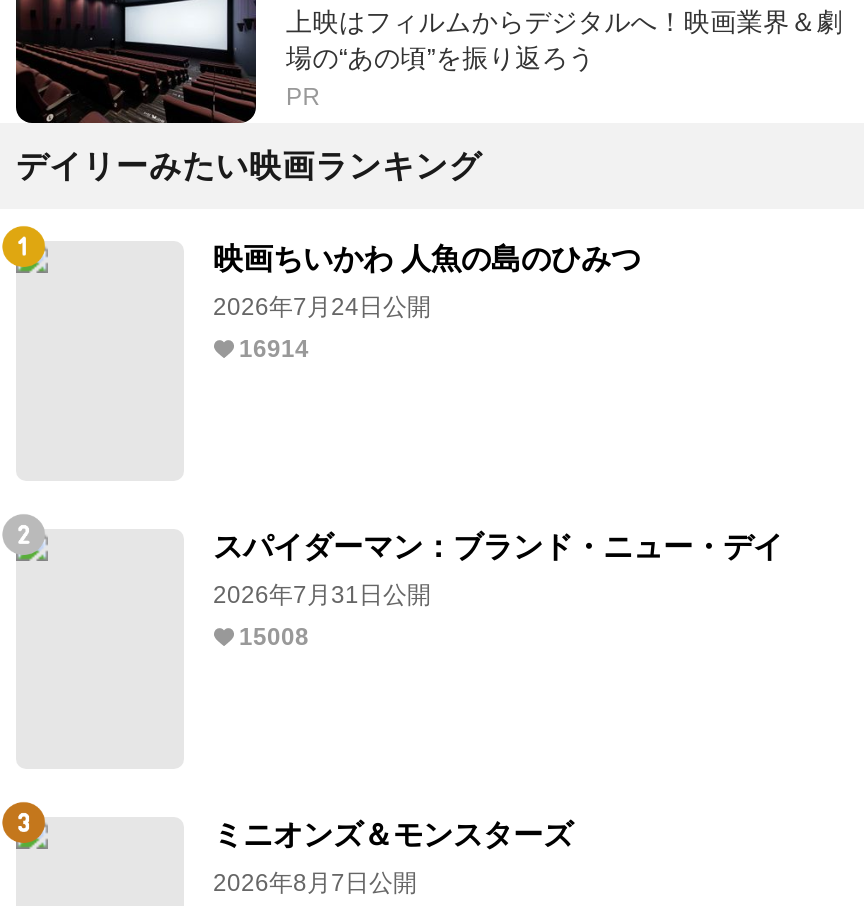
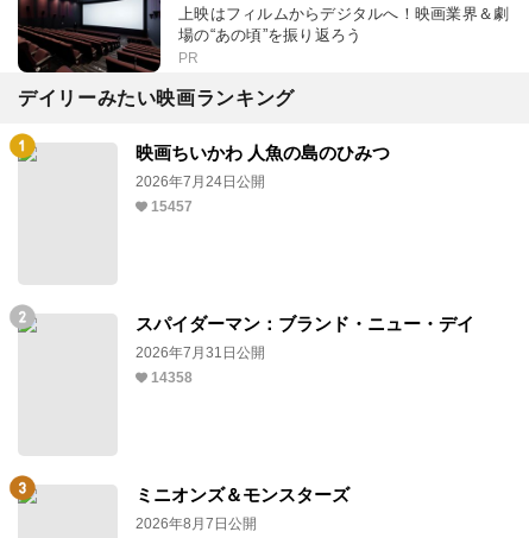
- 16914
+ 15457

- 15008
+ 14358
